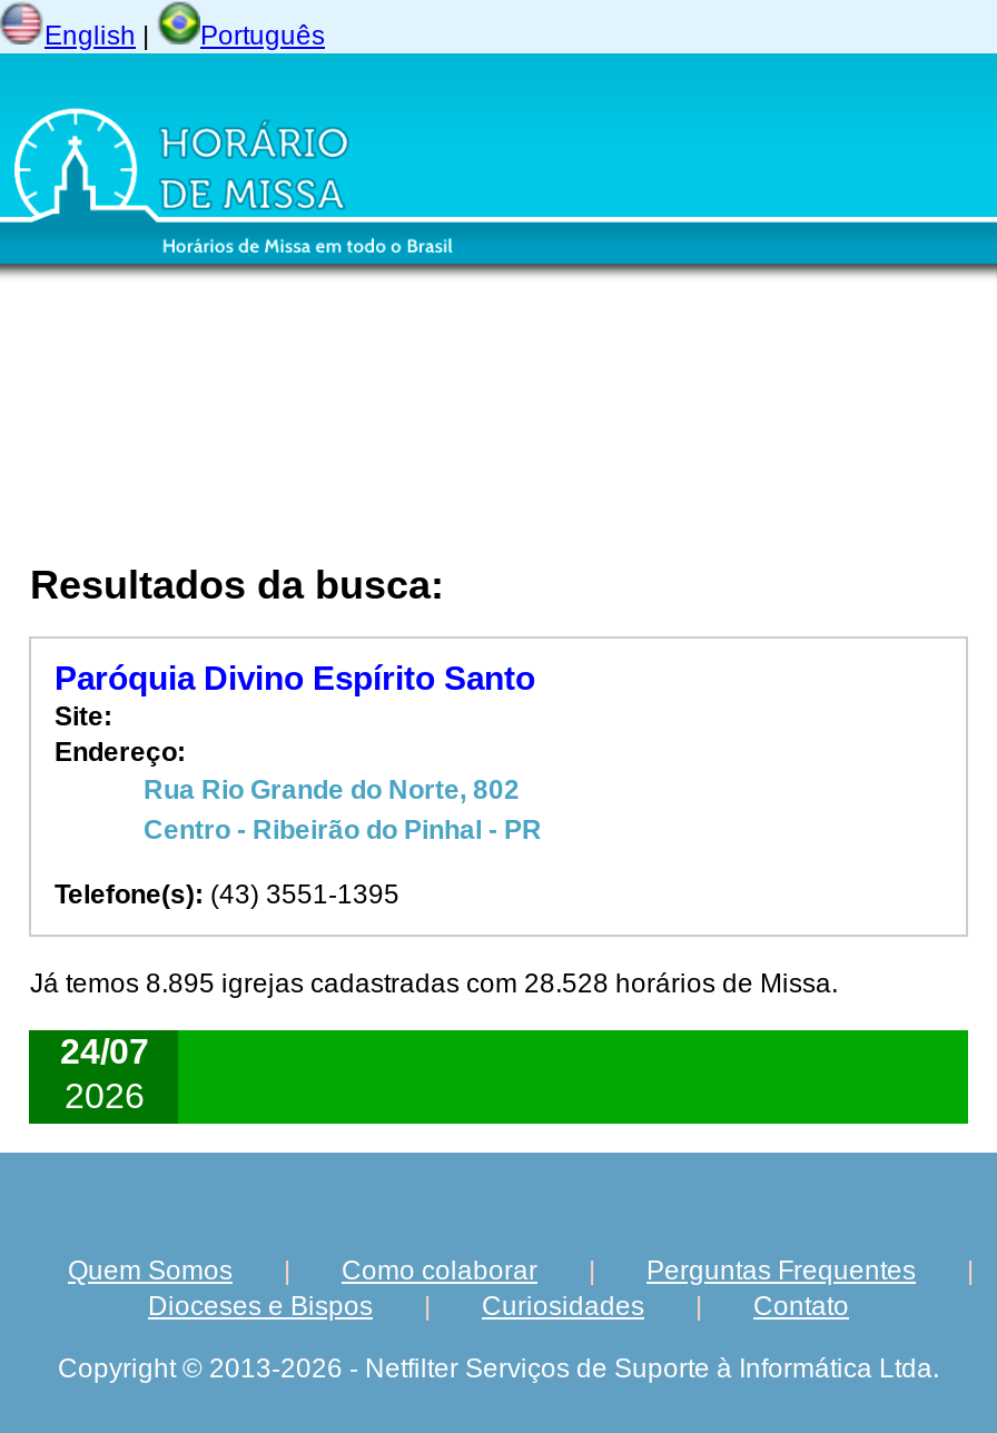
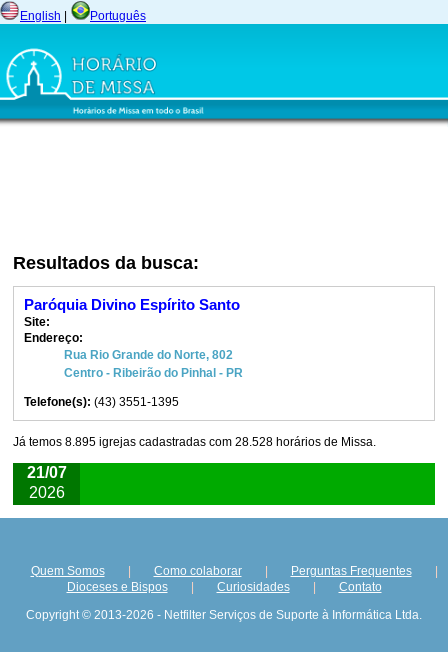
- 24/07
+ 21/07
